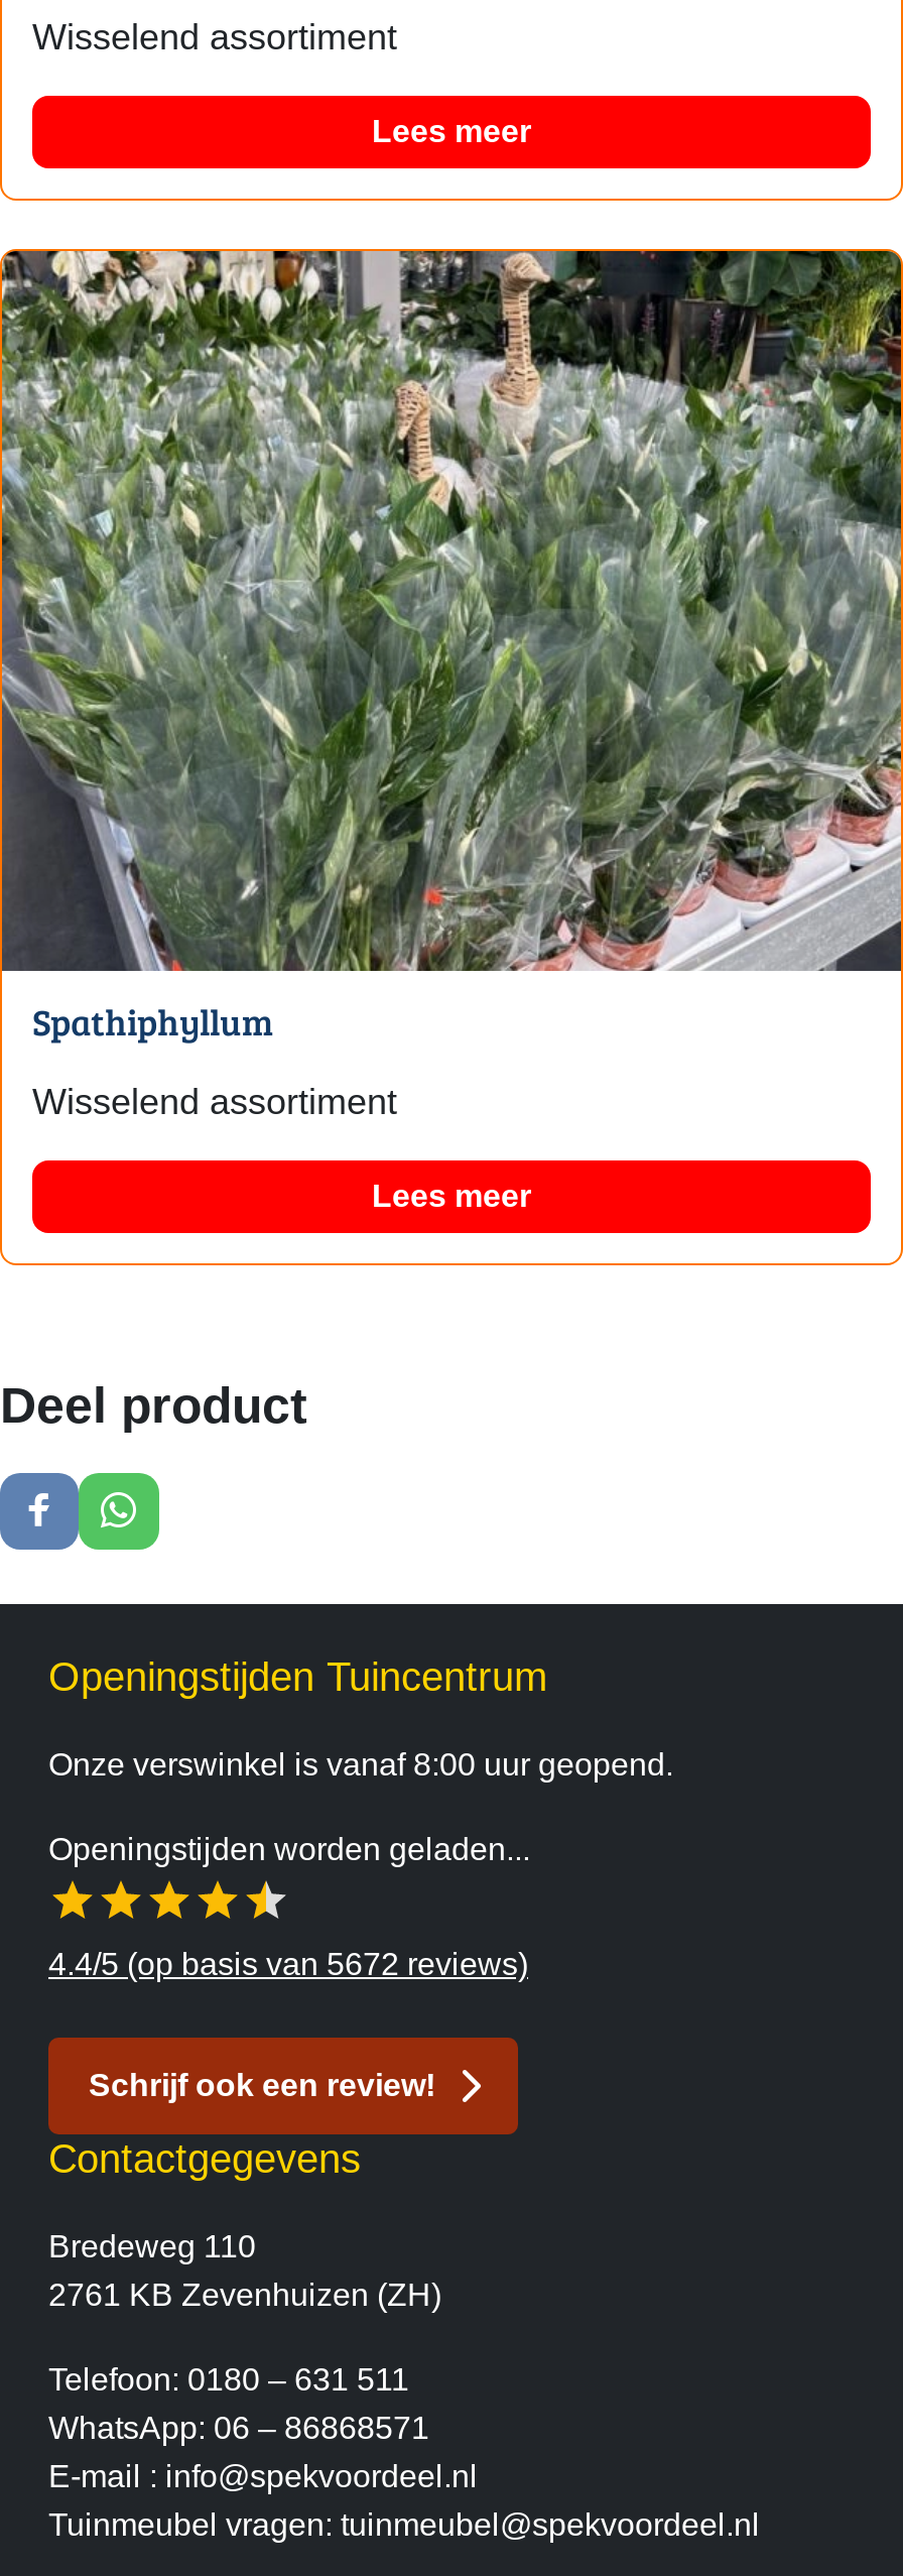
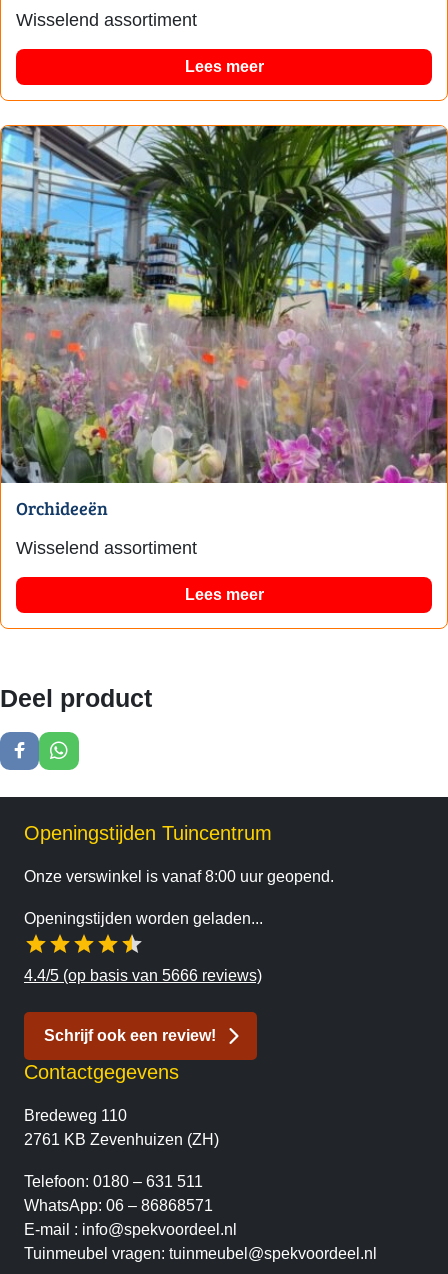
- [image]
- Spathiphyllum
+ [image]
+ Orchideeën

- 4.4/5 (op basis van 5672 reviews)
+ 4.4/5 (op basis van 5666 reviews)
